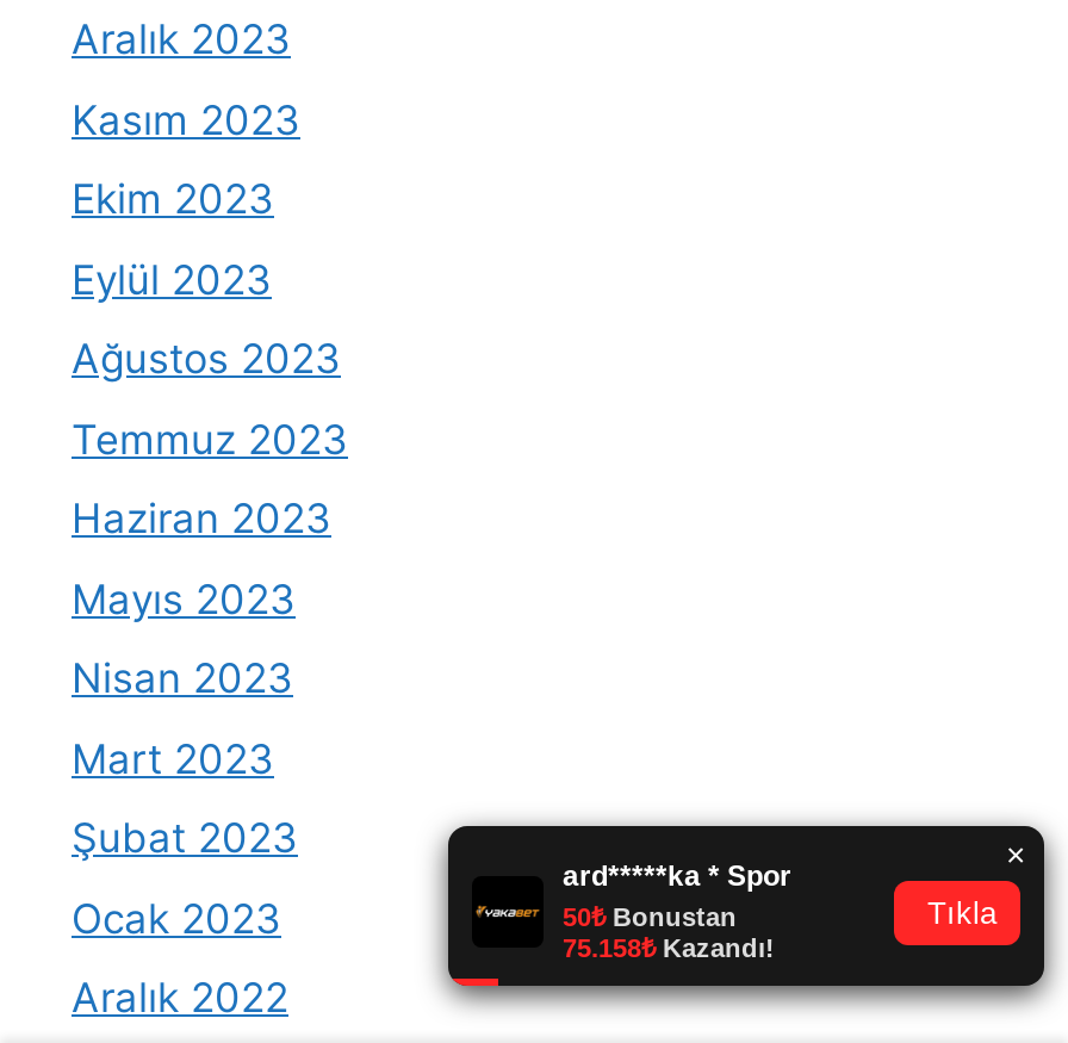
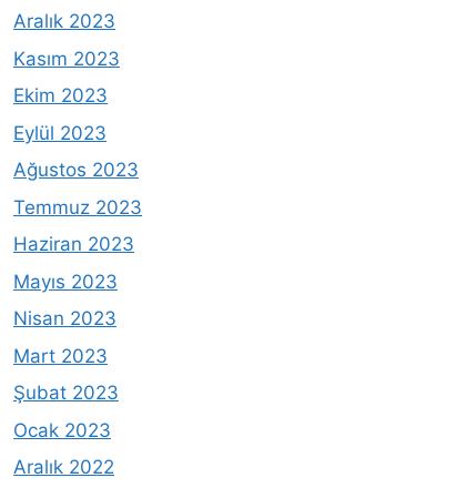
- [image]
